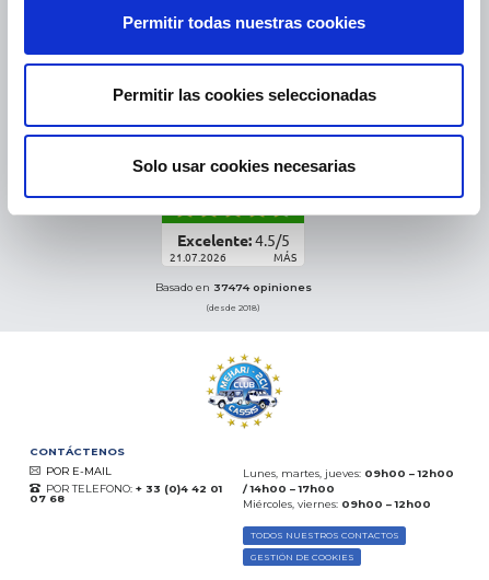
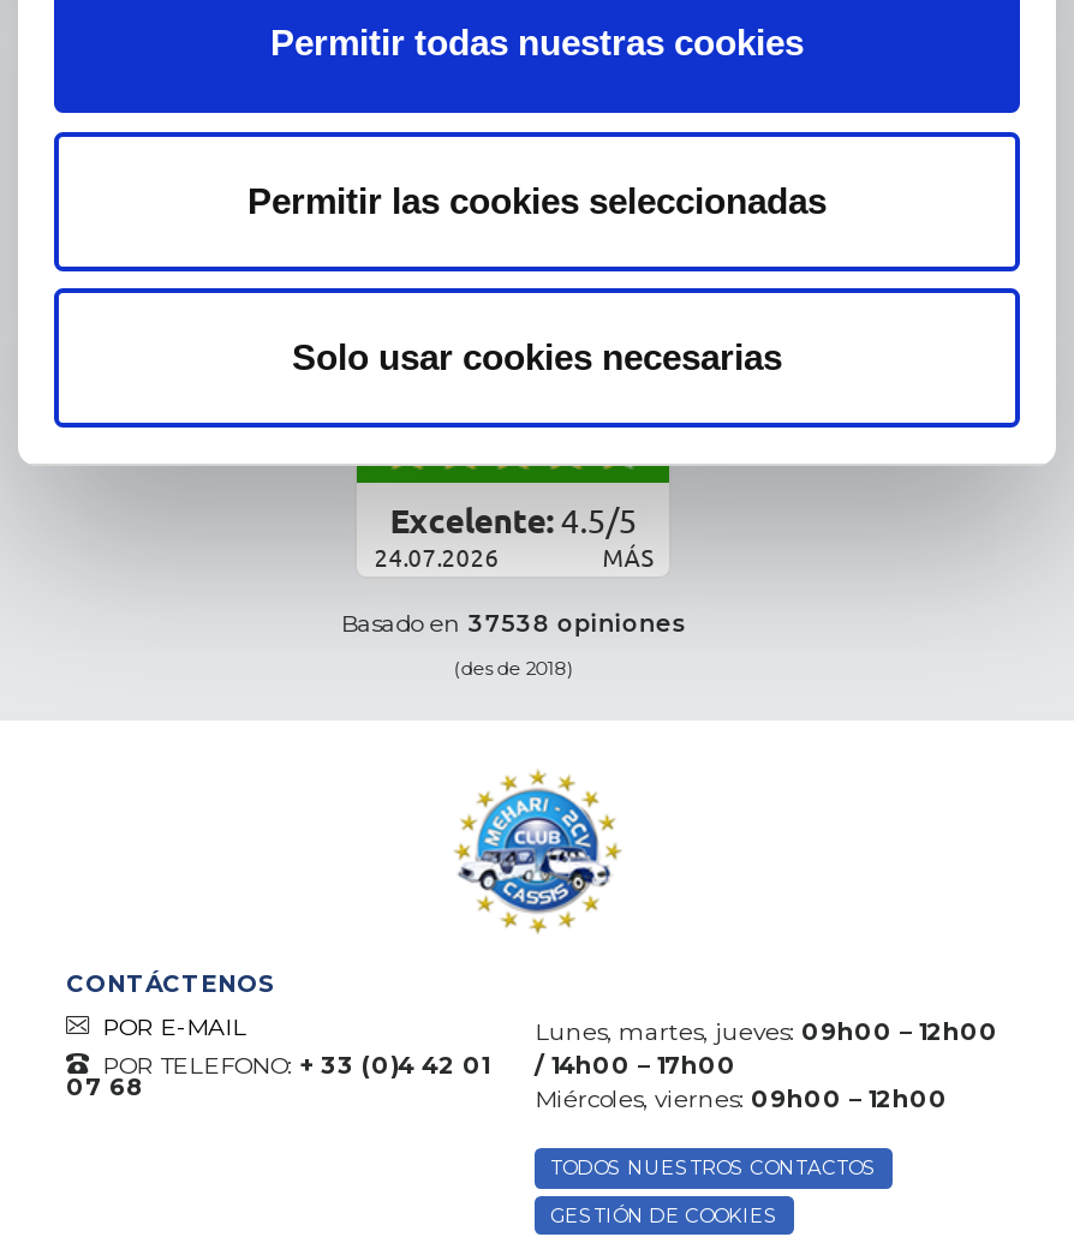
- 21.07.2026
+ 24.07.2026

- Basado en 37474 opiniones
+ Basado en 37538 opiniones
